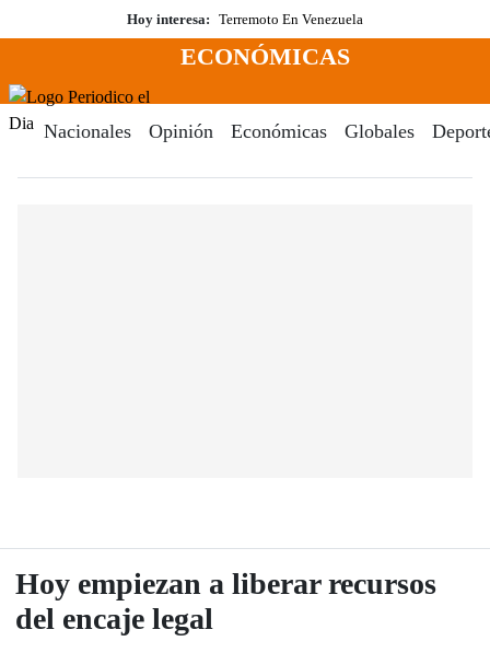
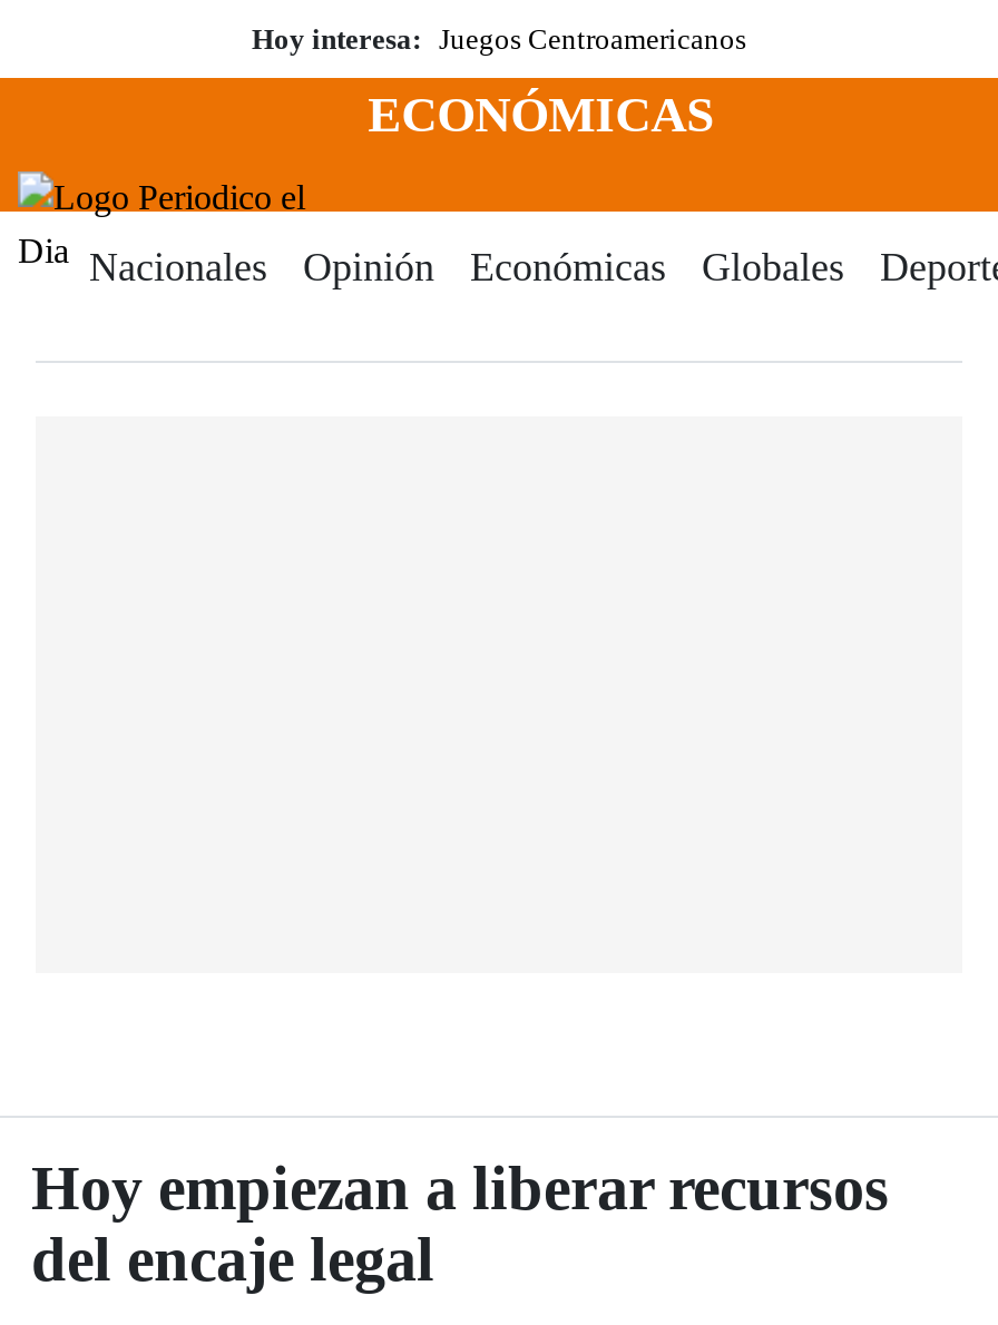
- Hoy interesa: Terremoto En Venezuela
+ Hoy interesa: Juegos Centroamericanos
